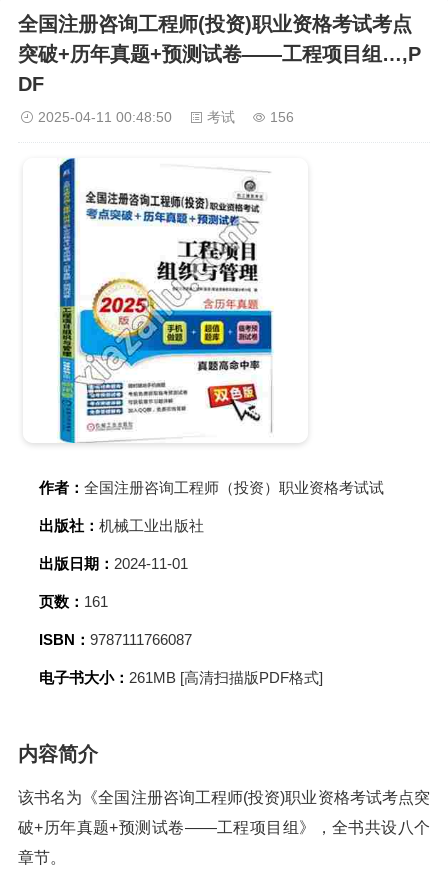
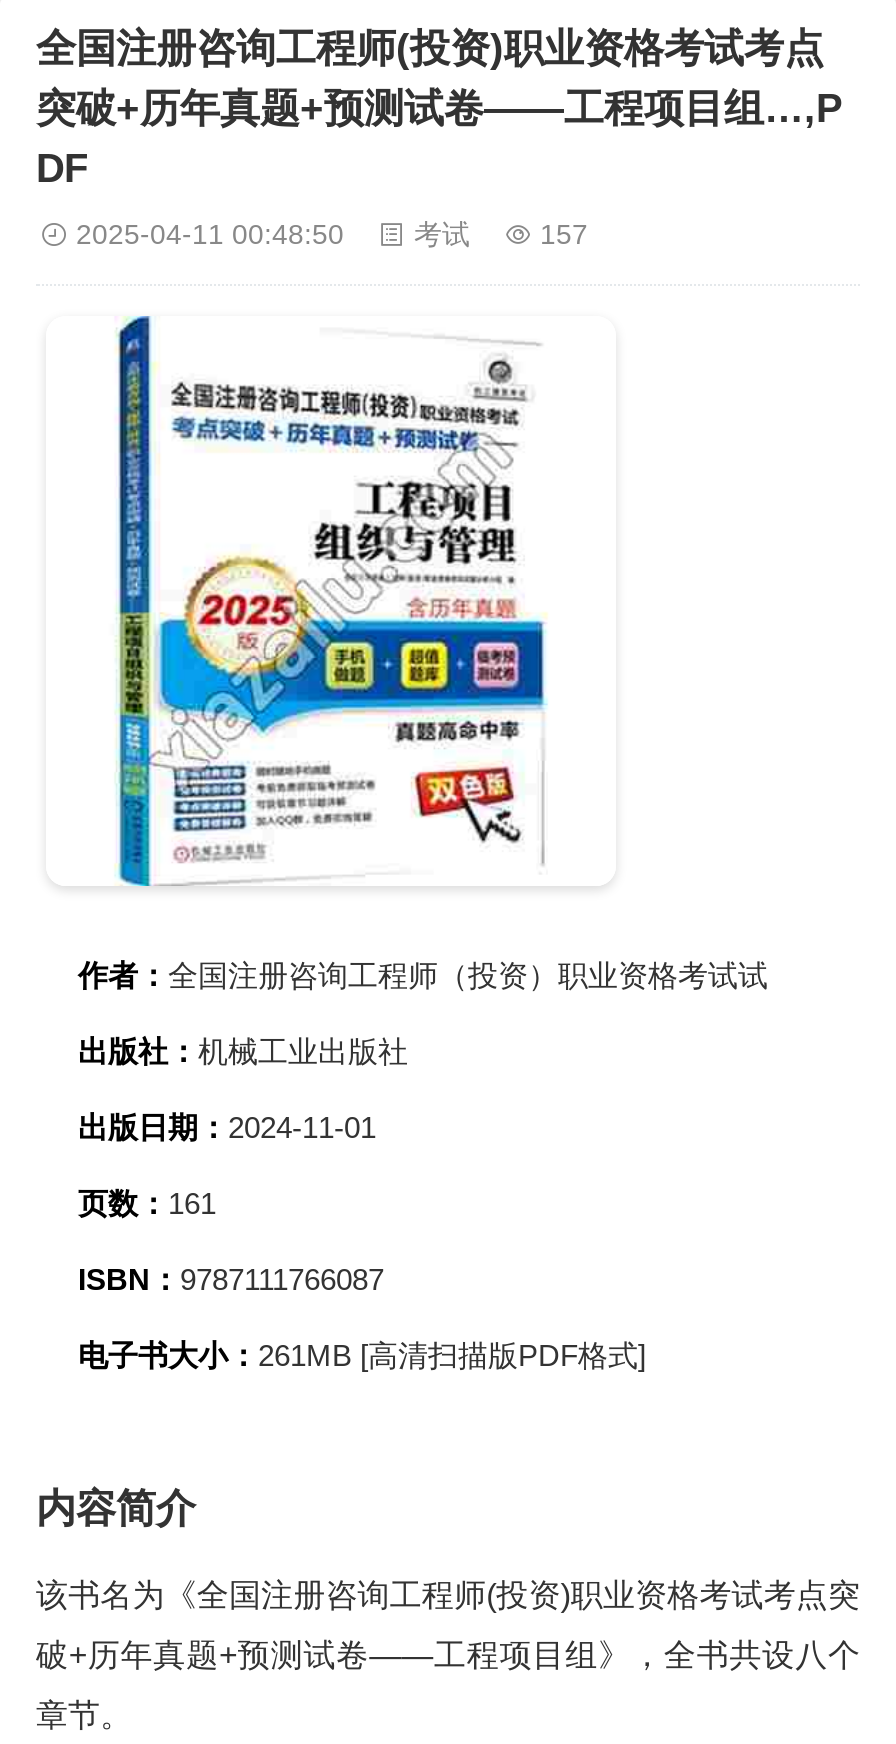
- 156
+ 157
